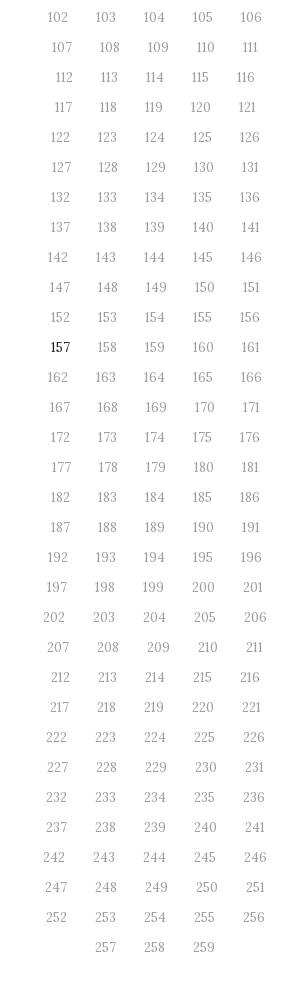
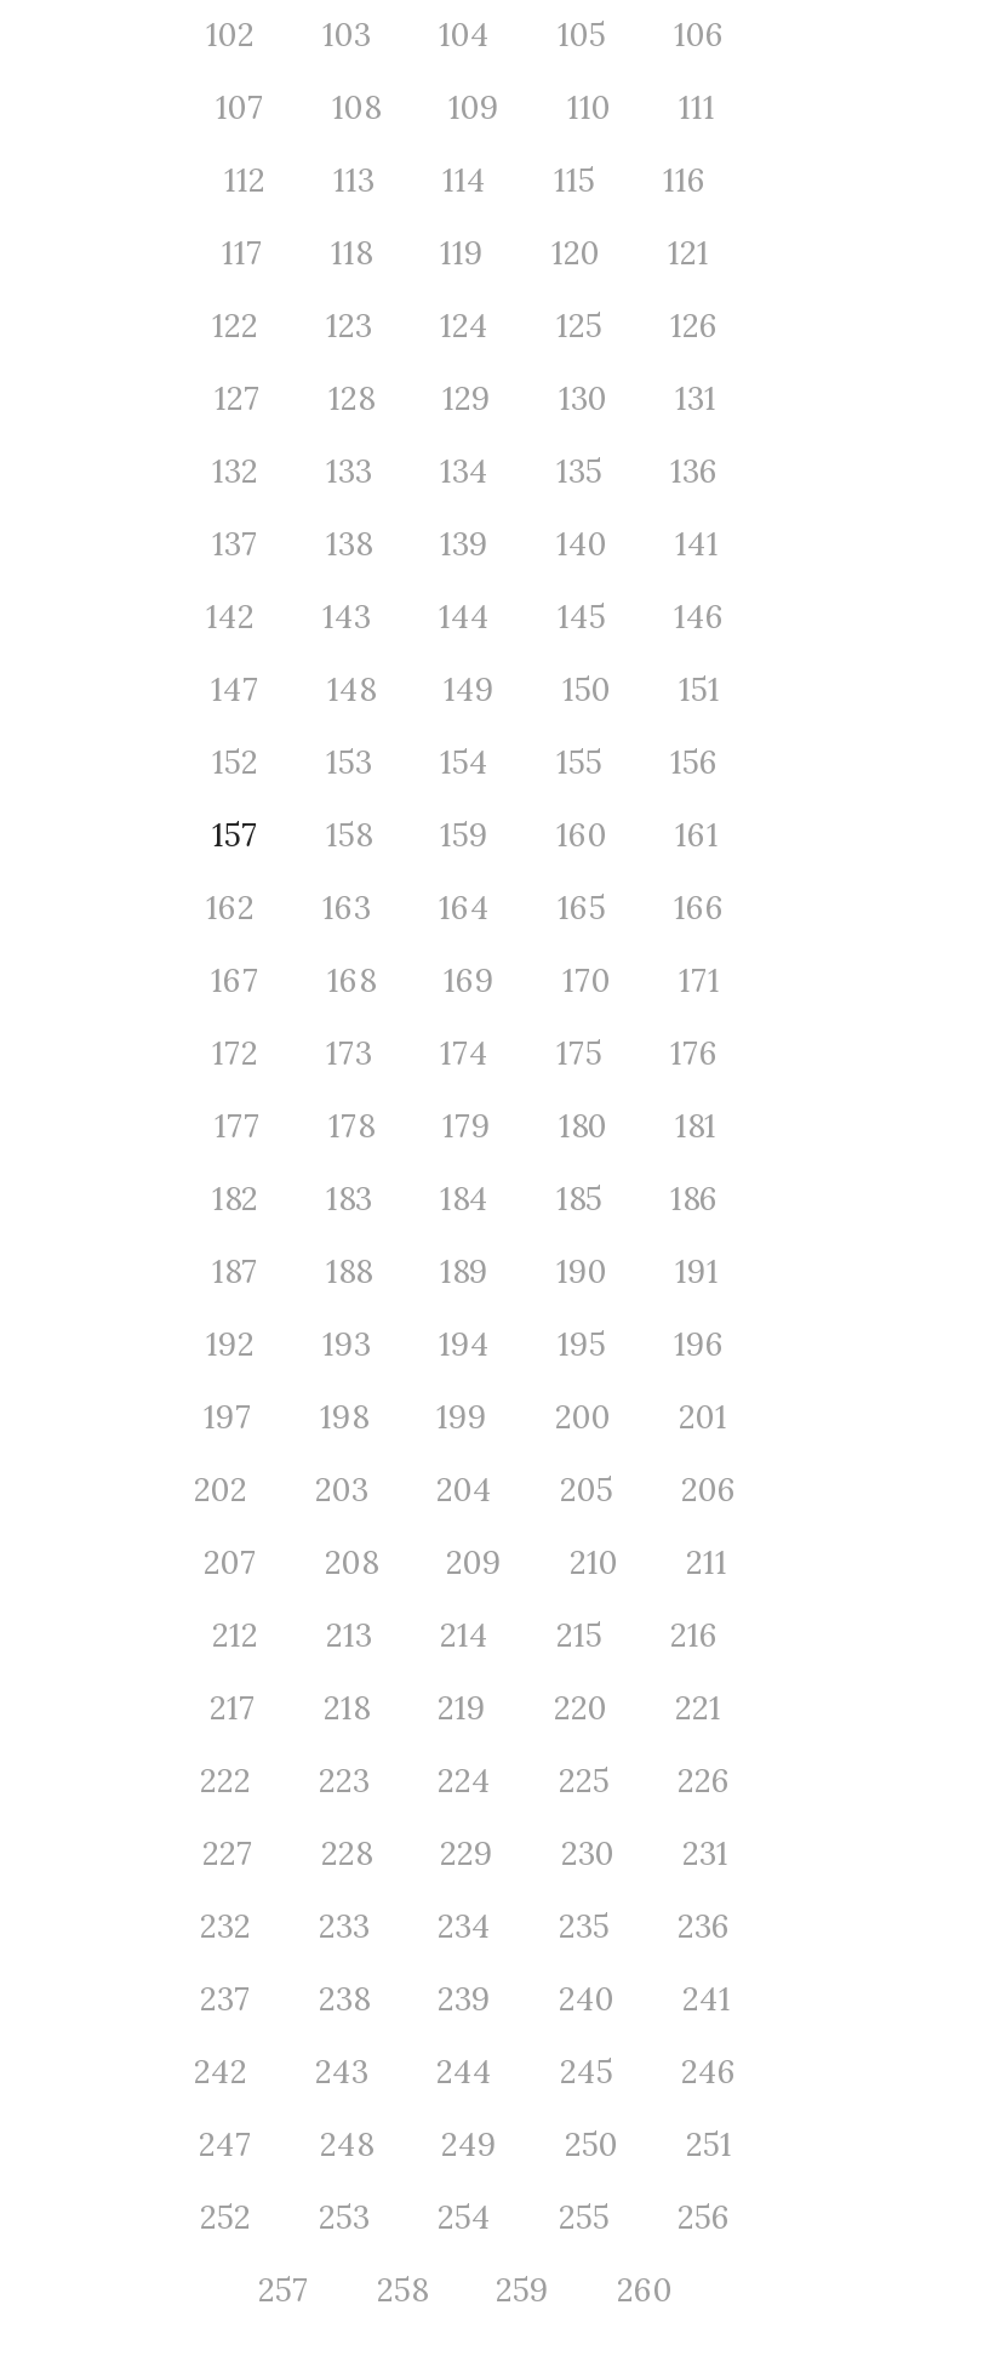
+ 260
